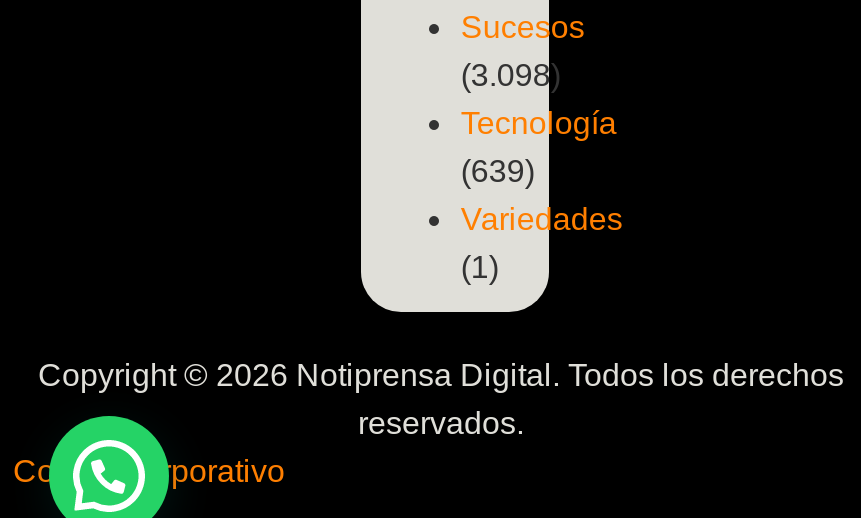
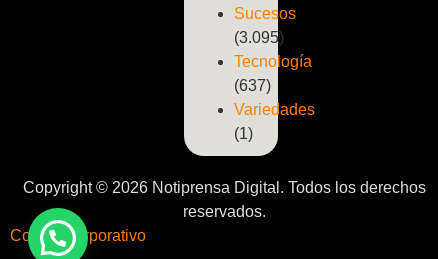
- (3.098)
+ (3.095)

- (639)
+ (637)
